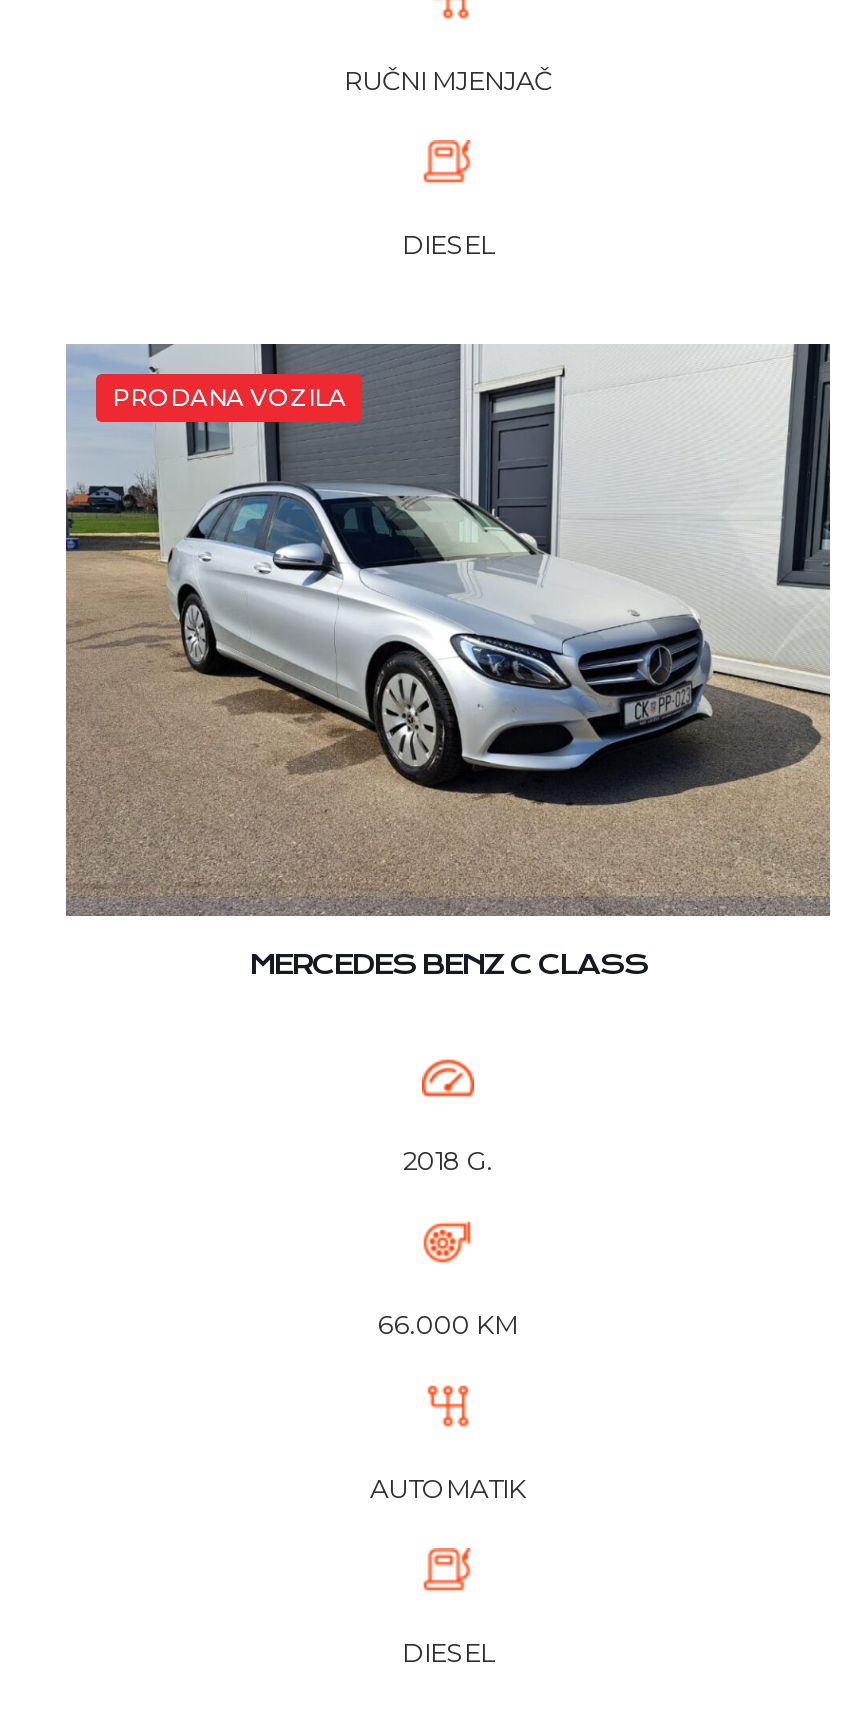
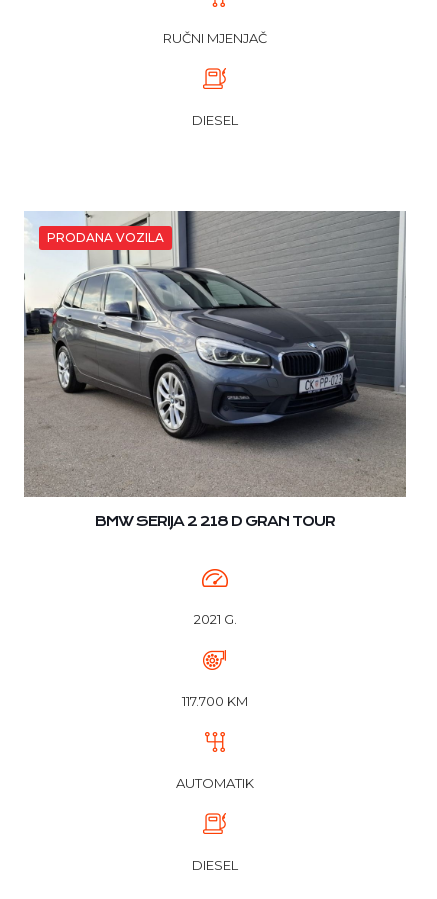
- [image]
- MERCEDES BENZ C CLASS
+ [image]
+ BMW SERIJA 2 218 D GRAN TOUR

- 2018 G.
+ 2021 G.

- 66.000 KM
+ 117.700 KM
